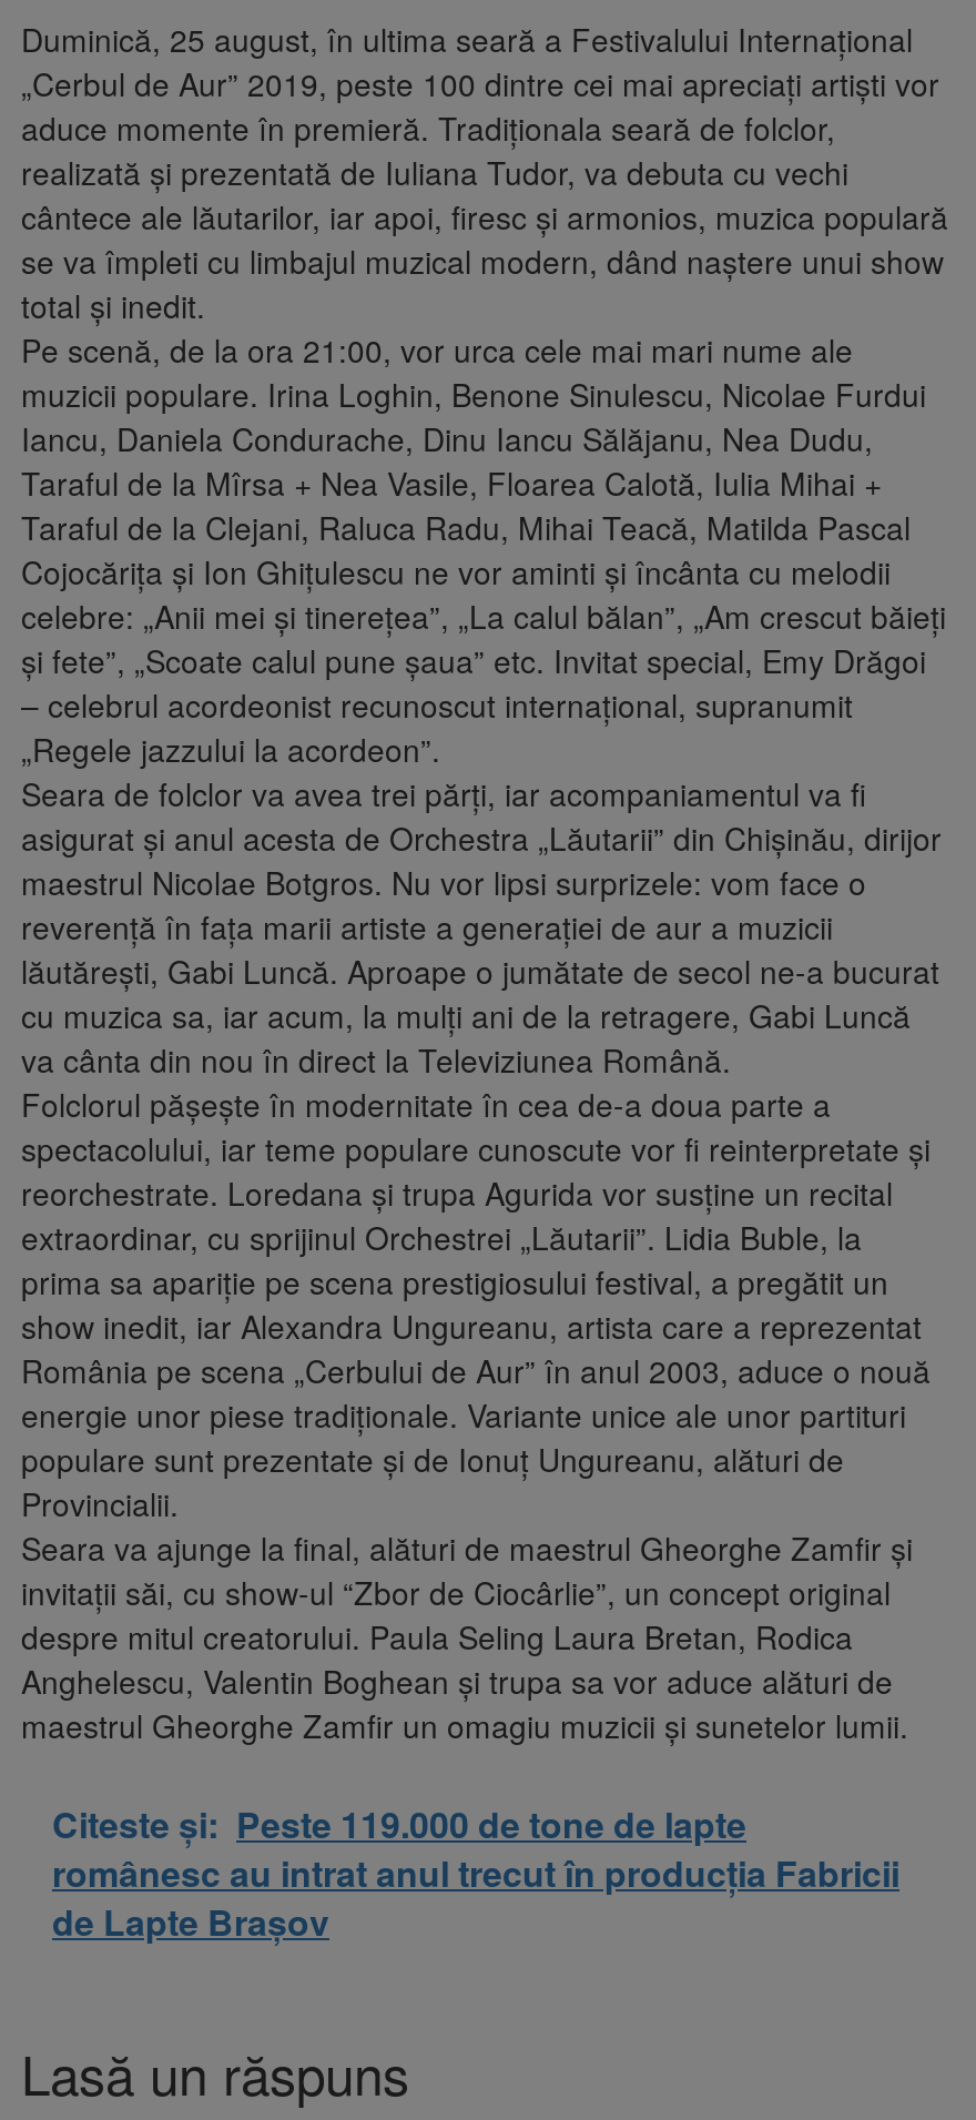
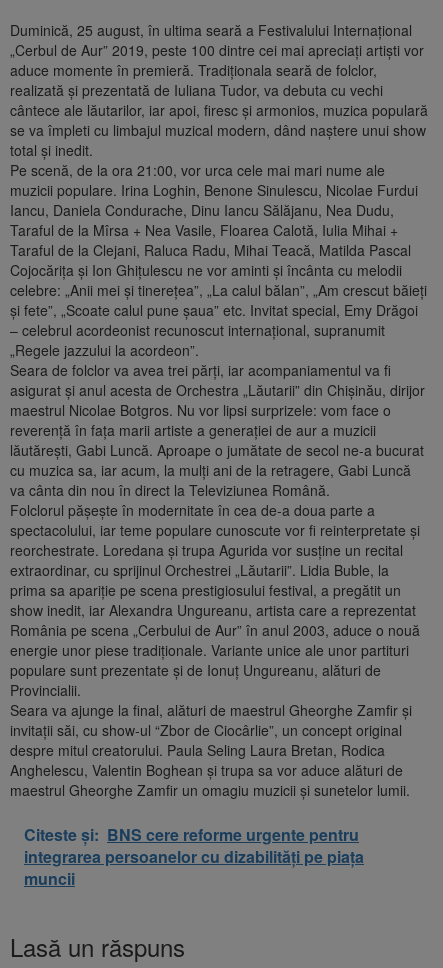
- Citeste și: Peste 119.000 de tone de lapte
- românesc au intrat anul trecut în producția Fabricii
- de Lapte Brașov
+ Citeste și: BNS cere reforme urgente pentru
+ integrarea persoanelor cu dizabilități pe piața
+ muncii
